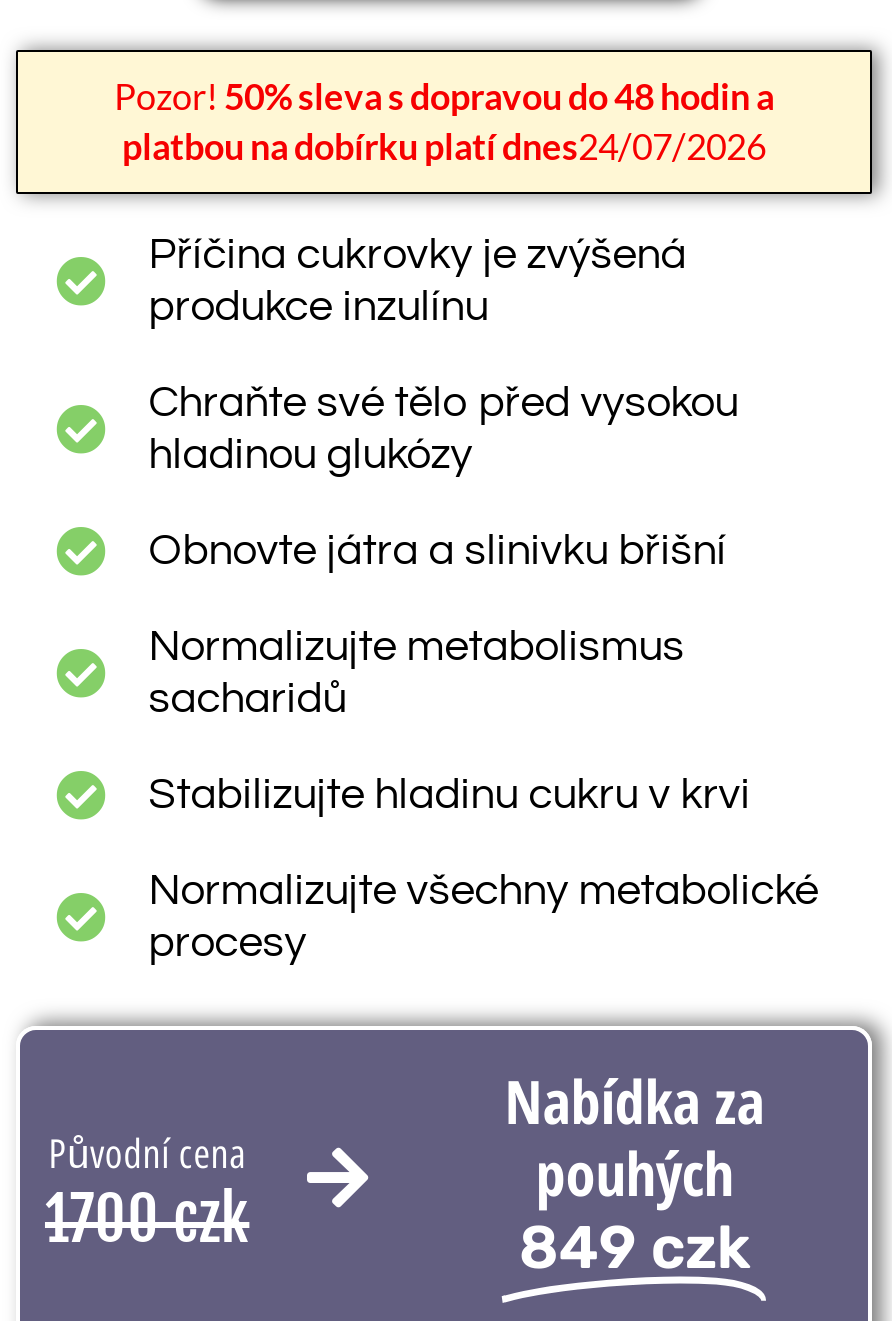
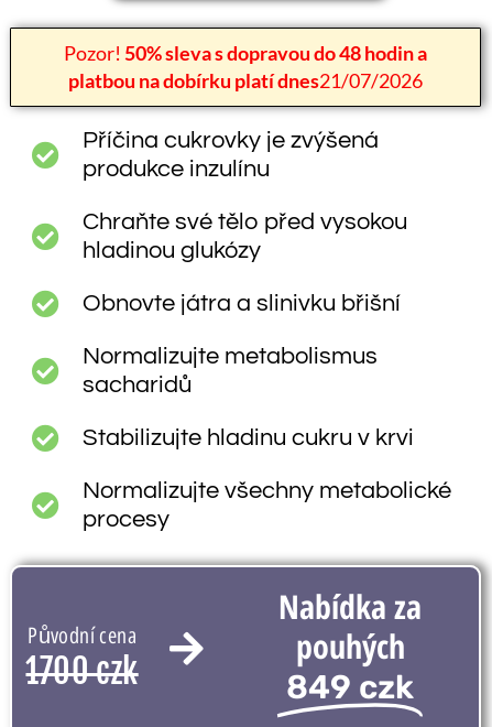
- platbou na dobírku platí dnes24/07/2026
+ platbou na dobírku platí dnes21/07/2026
